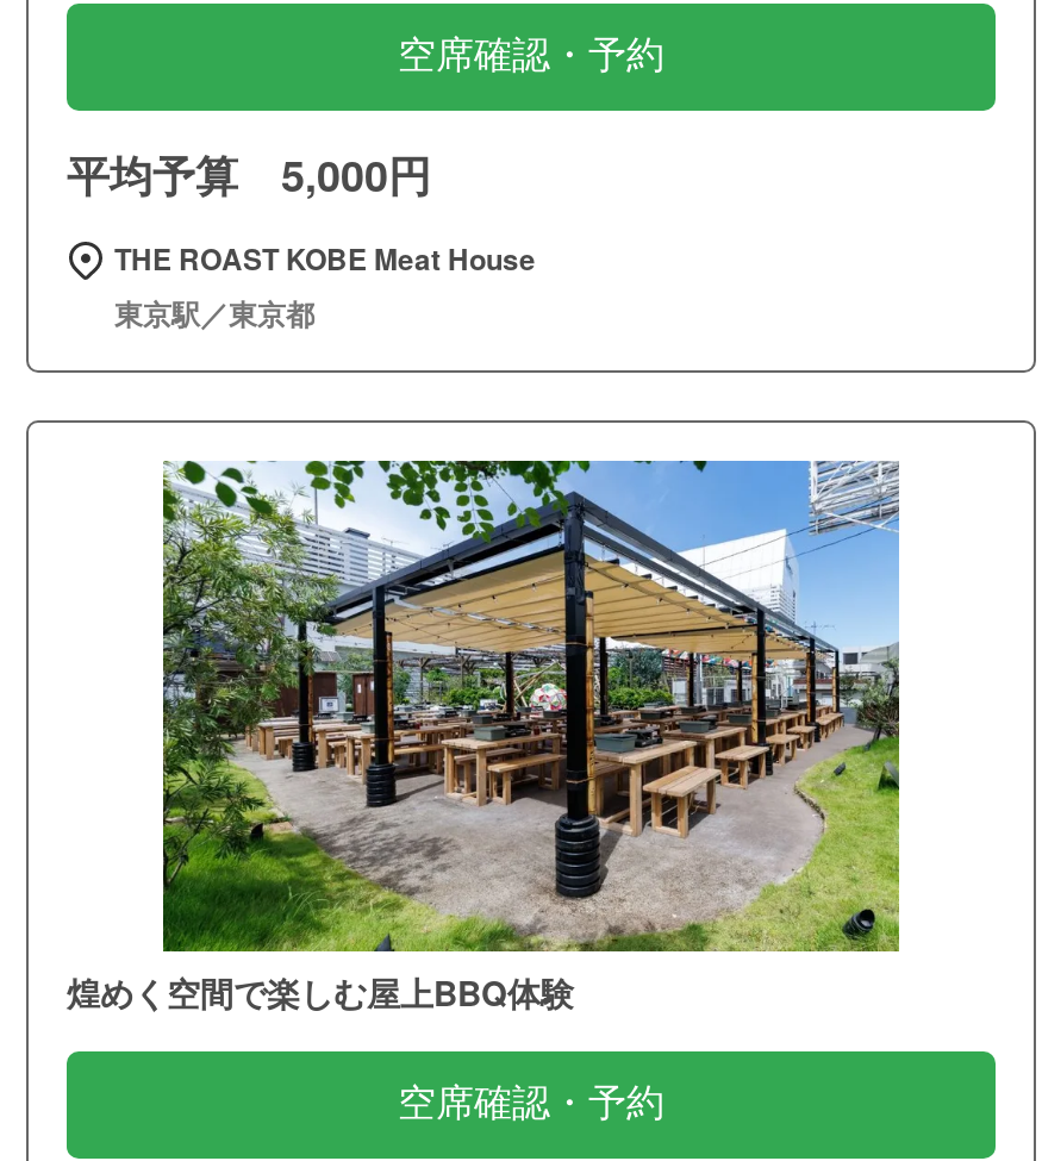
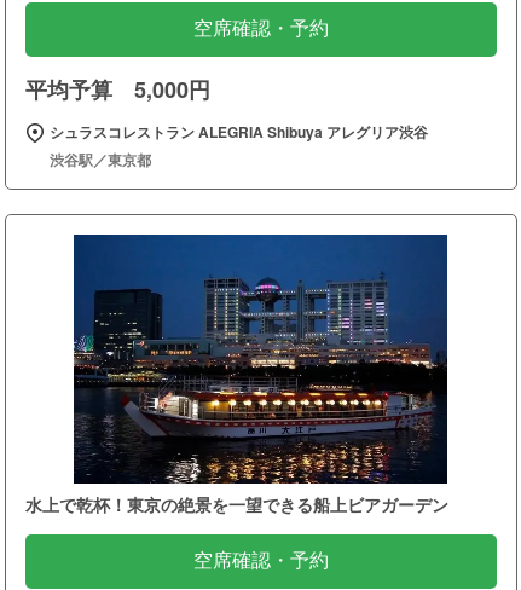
- THE ROAST KOBE Meat House
- 東京駅／東京都
+ シュラスコレストラン ALEGRIA Shibuya アレグリア渋谷
+ 渋谷駅／東京都

- [image]
- 煌めく空間で楽しむ屋上BBQ体験
+ [image]
+ 水上で乾杯！東京の絶景を一望できる船上ビアガーデン
